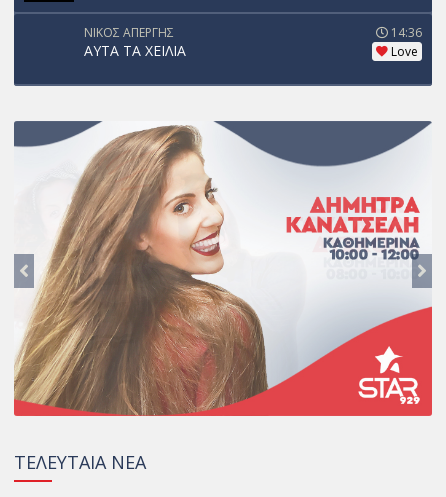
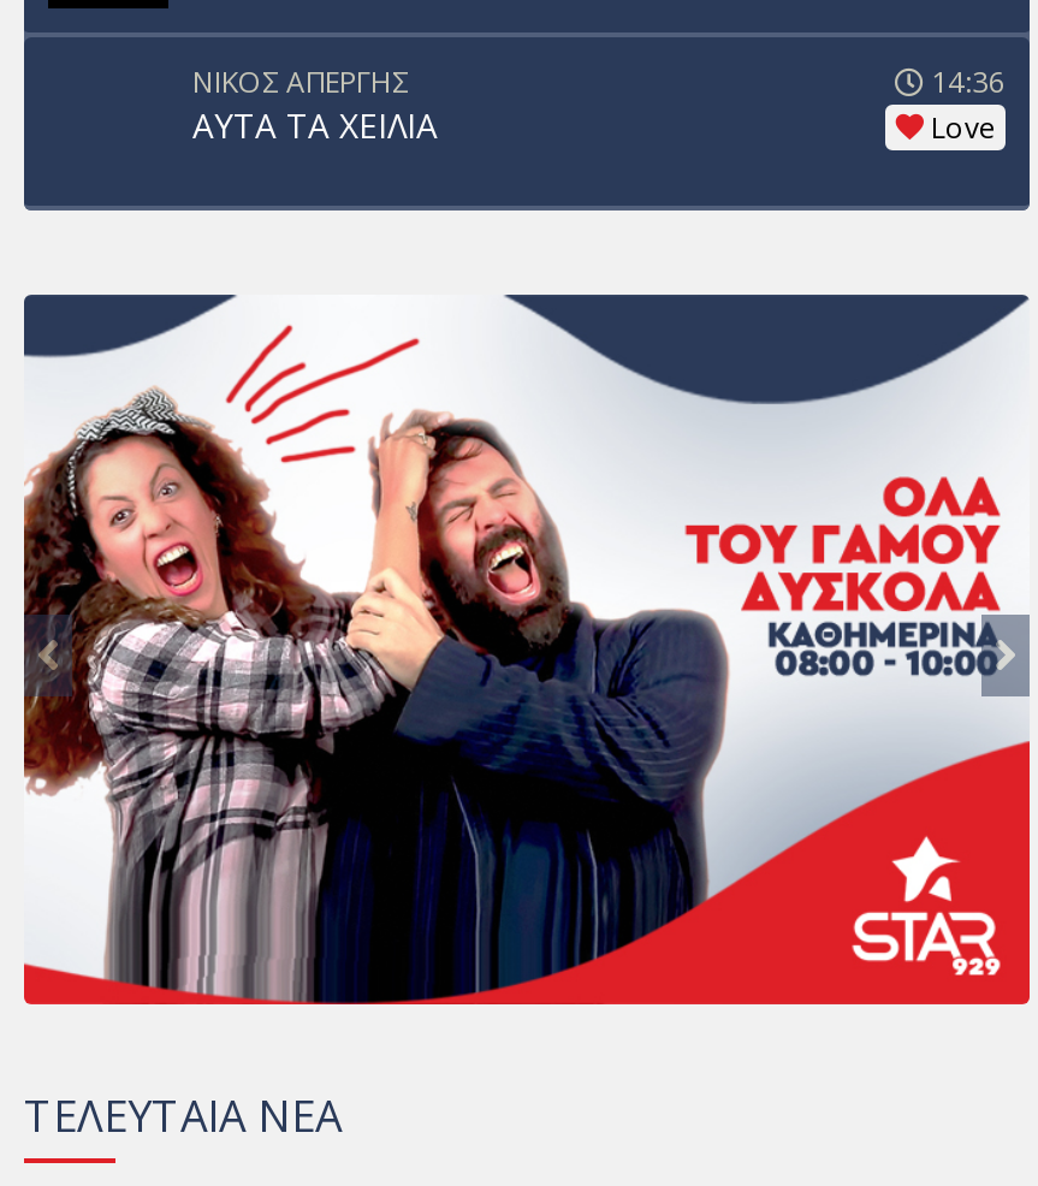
- [image]
+ [image]
